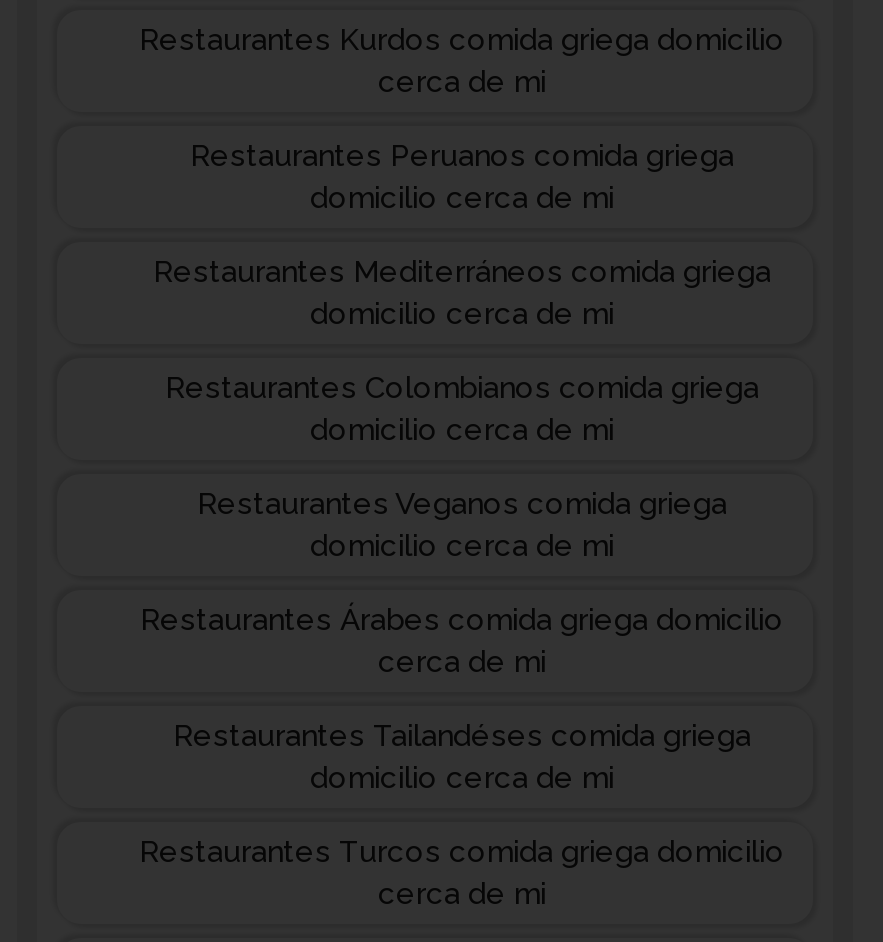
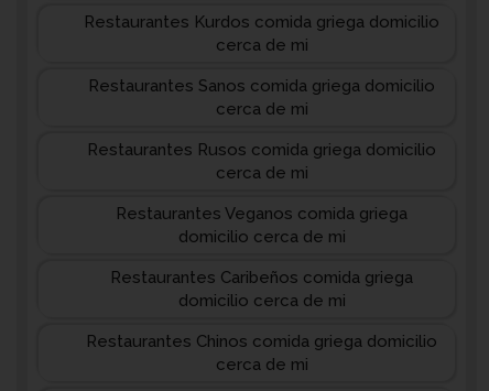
- Restaurantes Peruanos comida griega
- domicilio cerca de mi
- Restaurantes Mediterráneos comida griega
- domicilio cerca de mi
- Restaurantes Colombianos comida griega
- domicilio cerca de mi
+ Restaurantes Sanos comida griega domicilio
+ cerca de mi
+ Restaurantes Rusos comida griega domicilio
+ cerca de mi

- Restaurantes Árabes comida griega domicilio
- cerca de mi
- Restaurantes Tailandéses comida griega
+ Restaurantes Caribeños comida griega

- Restaurantes Turcos comida griega domicilio
+ Restaurantes Chinos comida griega domicilio
